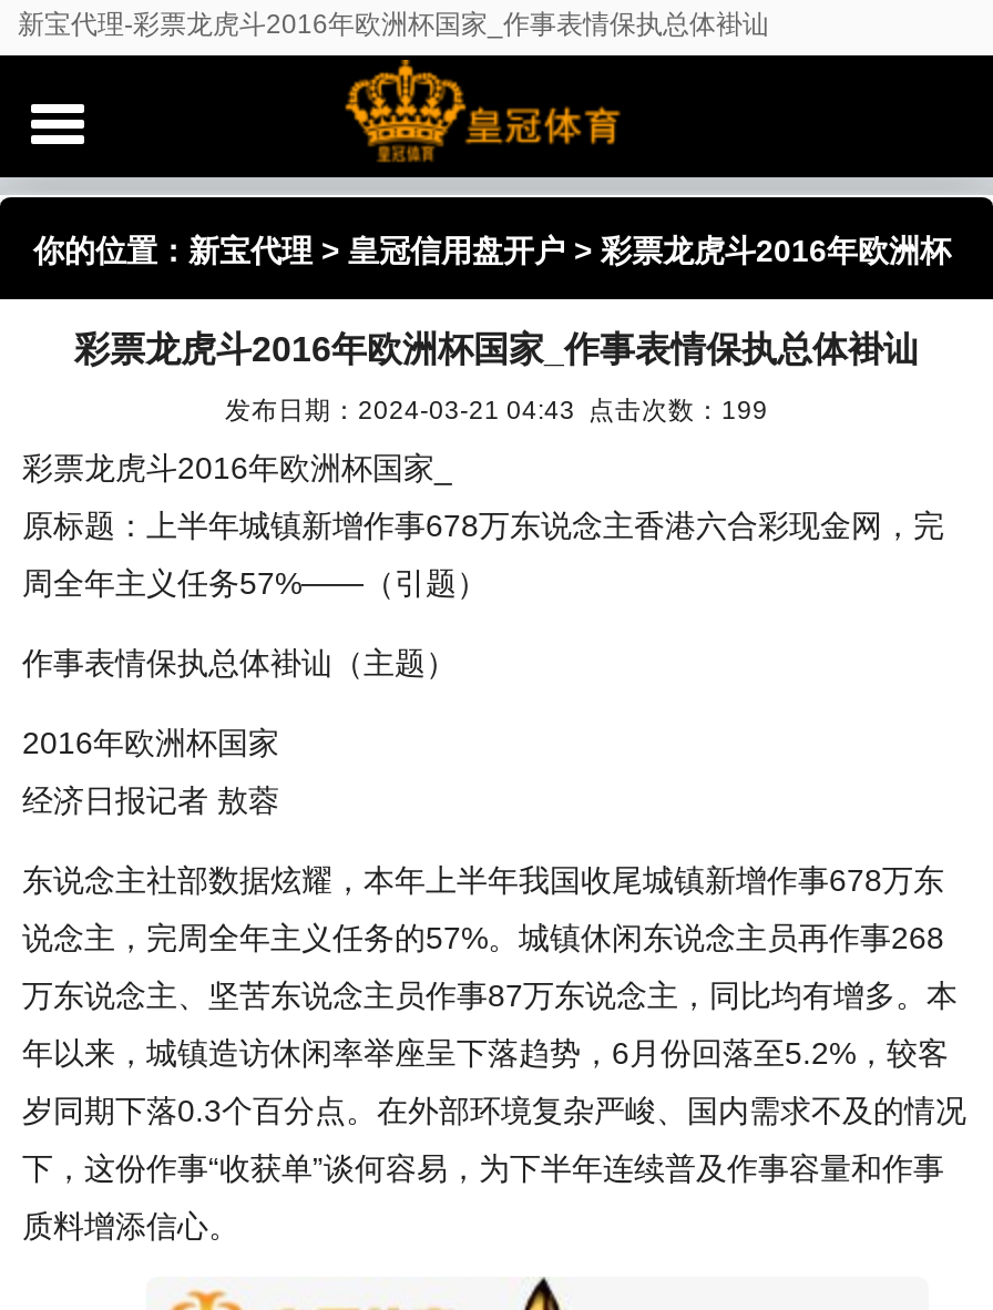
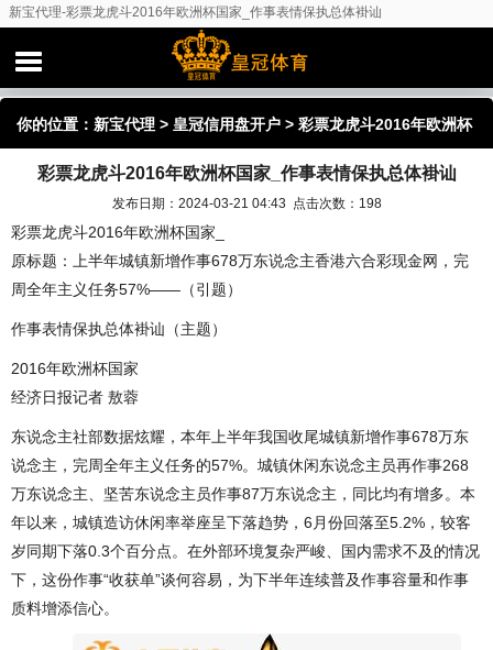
- 发布日期：2024-03-21 04:43 点击次数：199
+ 发布日期：2024-03-21 04:43 点击次数：198
